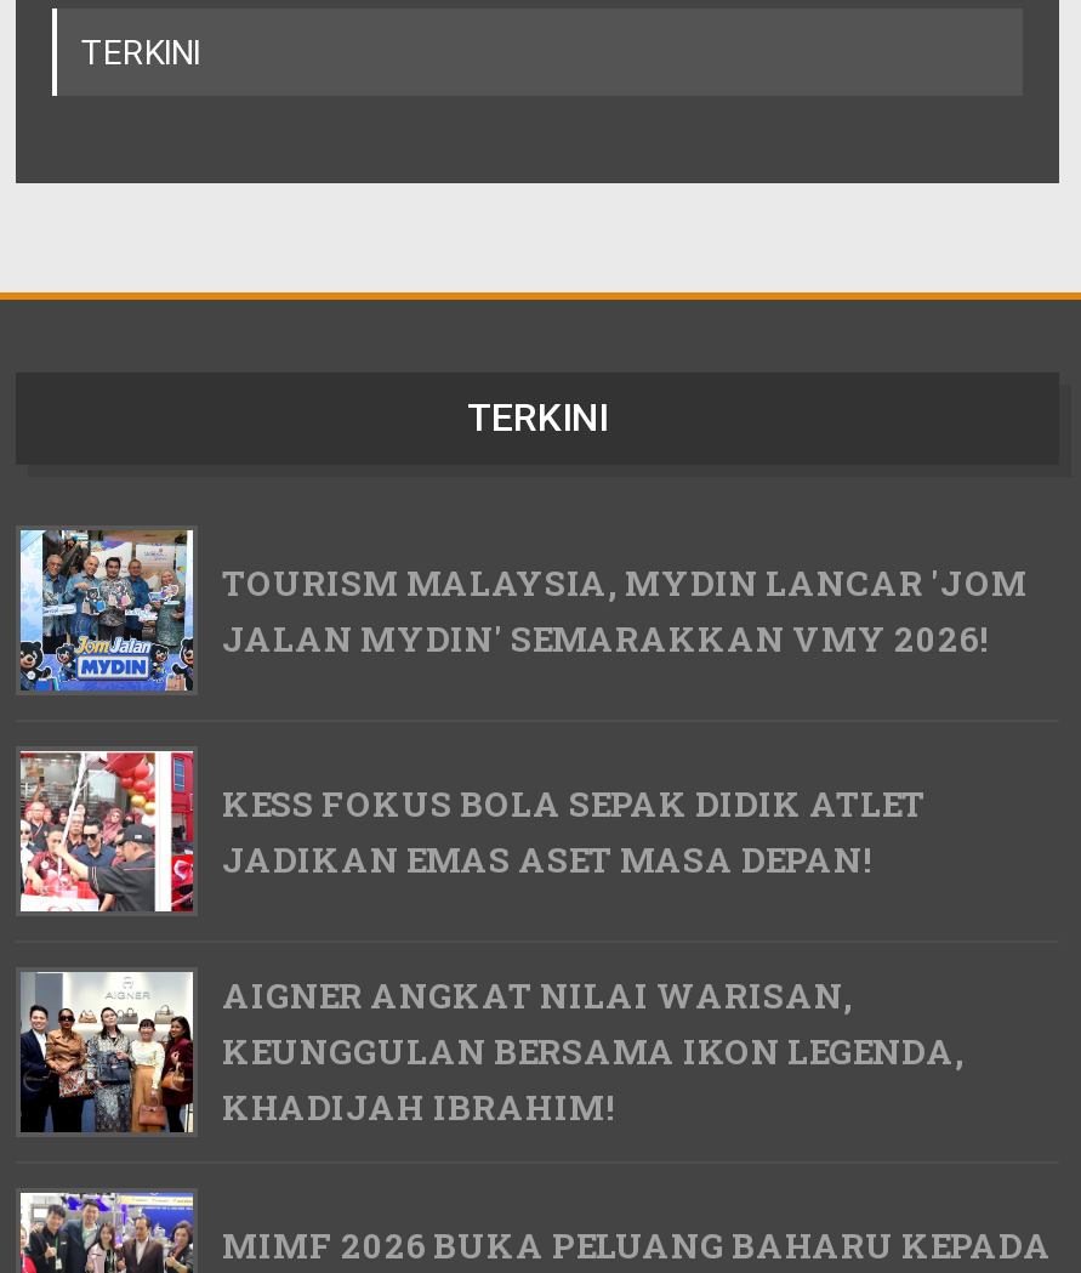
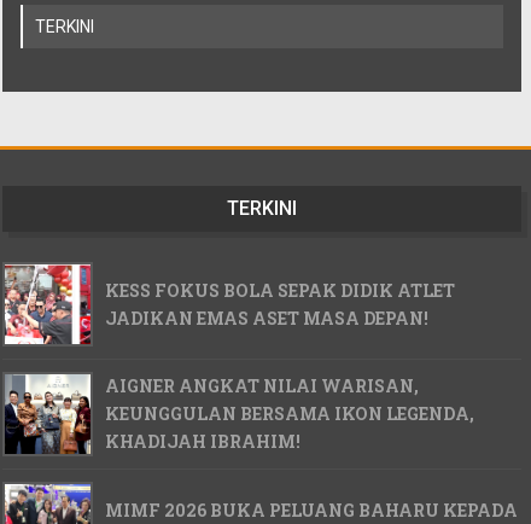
- [image]
- TOURISM MALAYSIA, MYDIN LANCAR 'JOM
- JALAN MYDIN' SEMARAKKAN VMY 2026!
